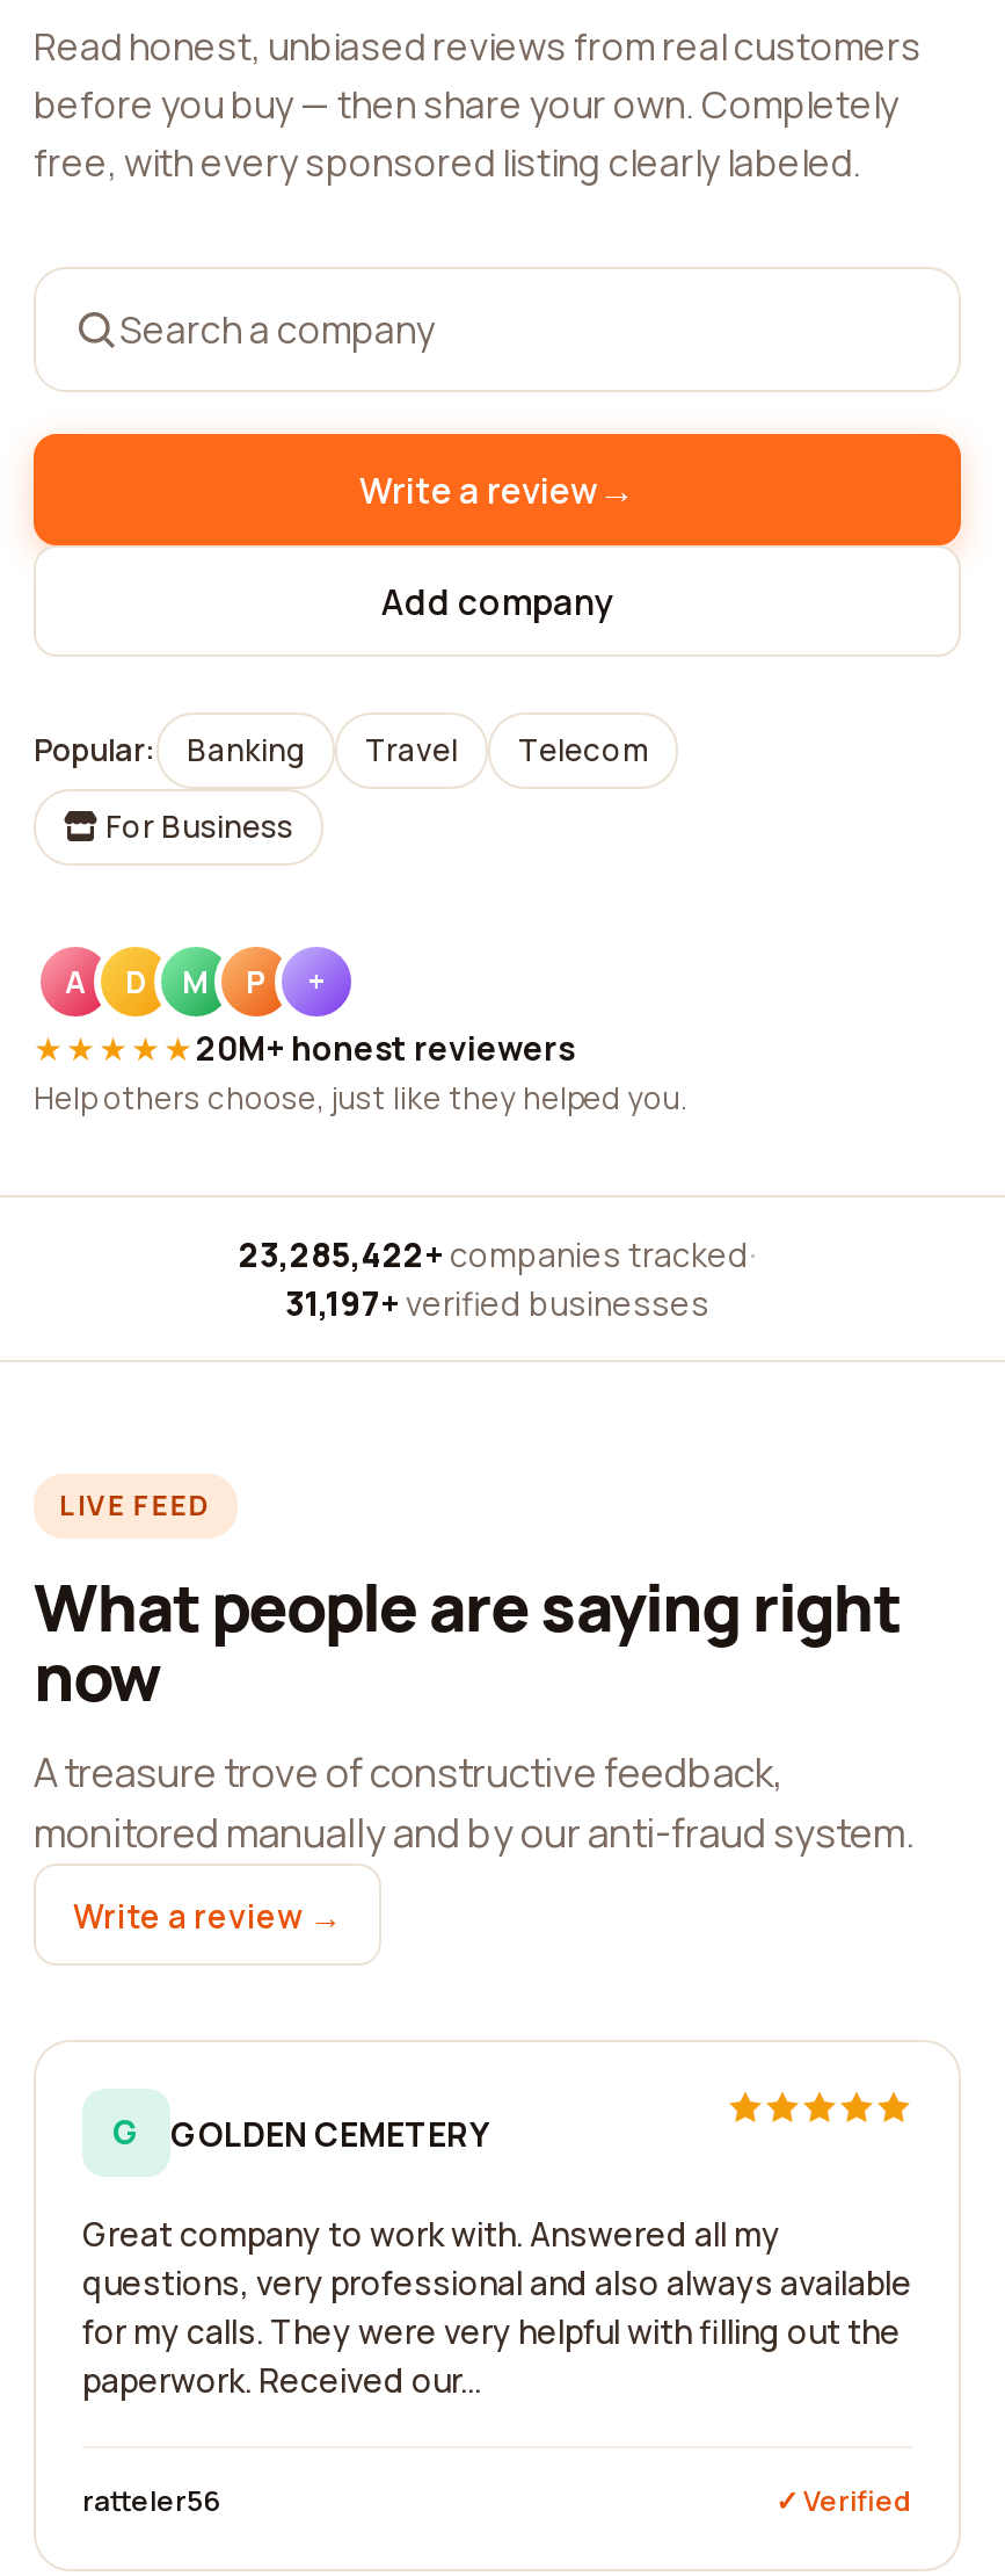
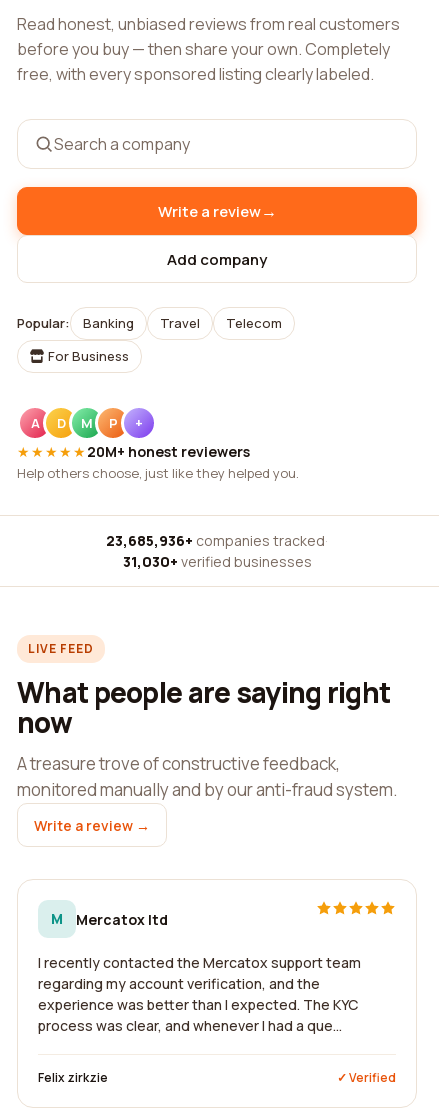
- 23,285,422+ companies tracked ·
+ 23,685,936+ companies tracked ·

- 31,197+ verified businesses
+ 31,030+ verified businesses

- G
- GOLDEN CEMETERY
+ M
+ Mercatox ltd

- Great company to work with. Answered all my
- questions, very professional and also always available
- for my calls. They were very helpful with filling out the
- paperwork. Received our...
+ I recently contacted the Mercatox support team
+ regarding my account verification, and the
+ experience was better than I expected. The KYC
+ process was clear, and whenever I had a que...

- ratteler56
+ Felix zirkzie
